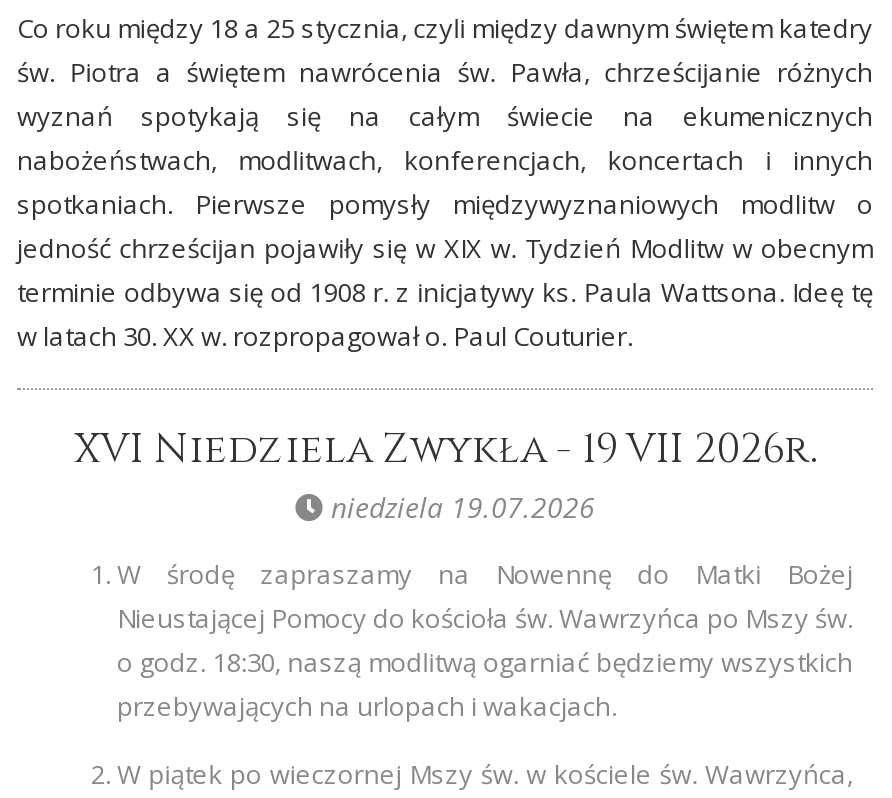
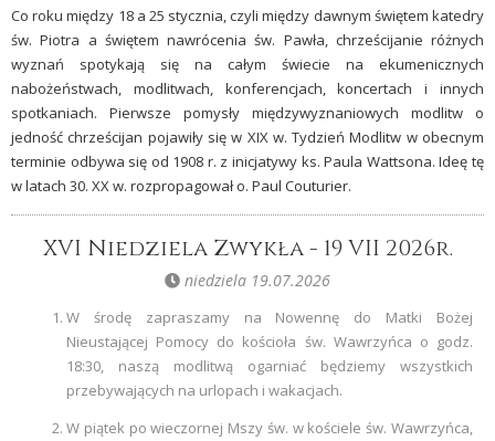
- Nieustającej Pomocy do kościoła św. Wawrzyńca po Mszy św.
- o godz. 18:30, naszą modlitwą ogarniać będziemy wszystkich
+ Nieustającej Pomocy do kościoła św. Wawrzyńca o godz.
+ 18:30, naszą modlitwą ogarniać będziemy wszystkich
